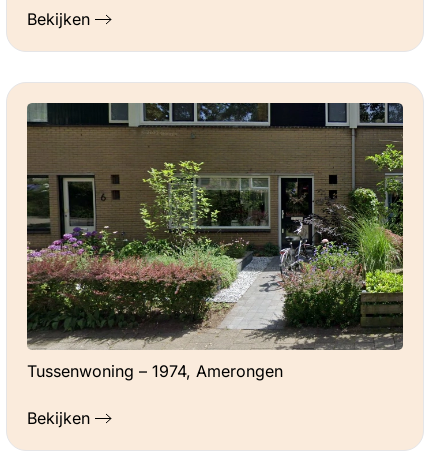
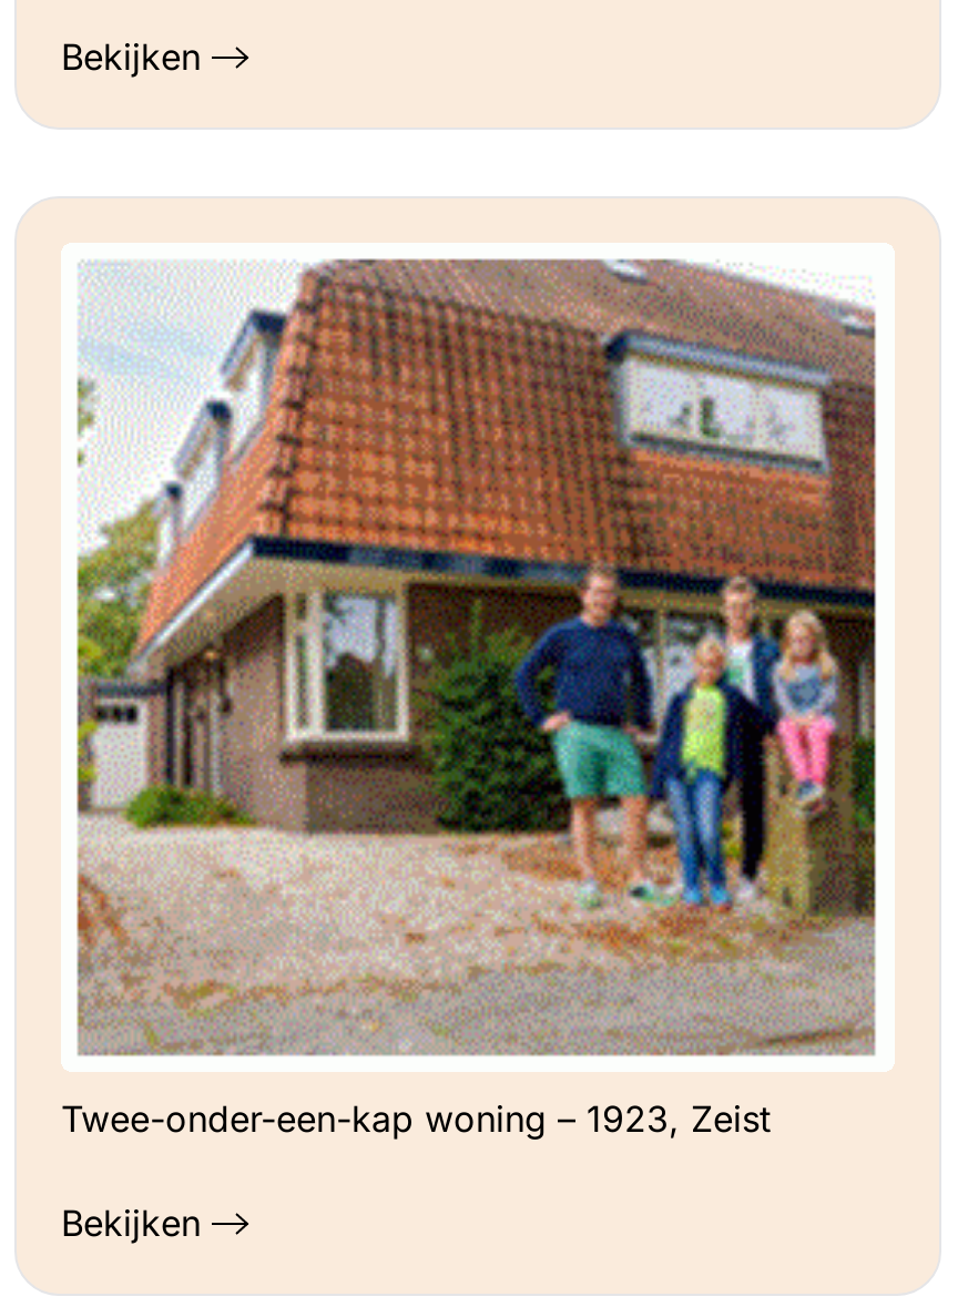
- [image]
- Tussenwoning – 1974, Amerongen
+ [image]
+ Twee-onder-een-kap woning – 1923, Zeist
